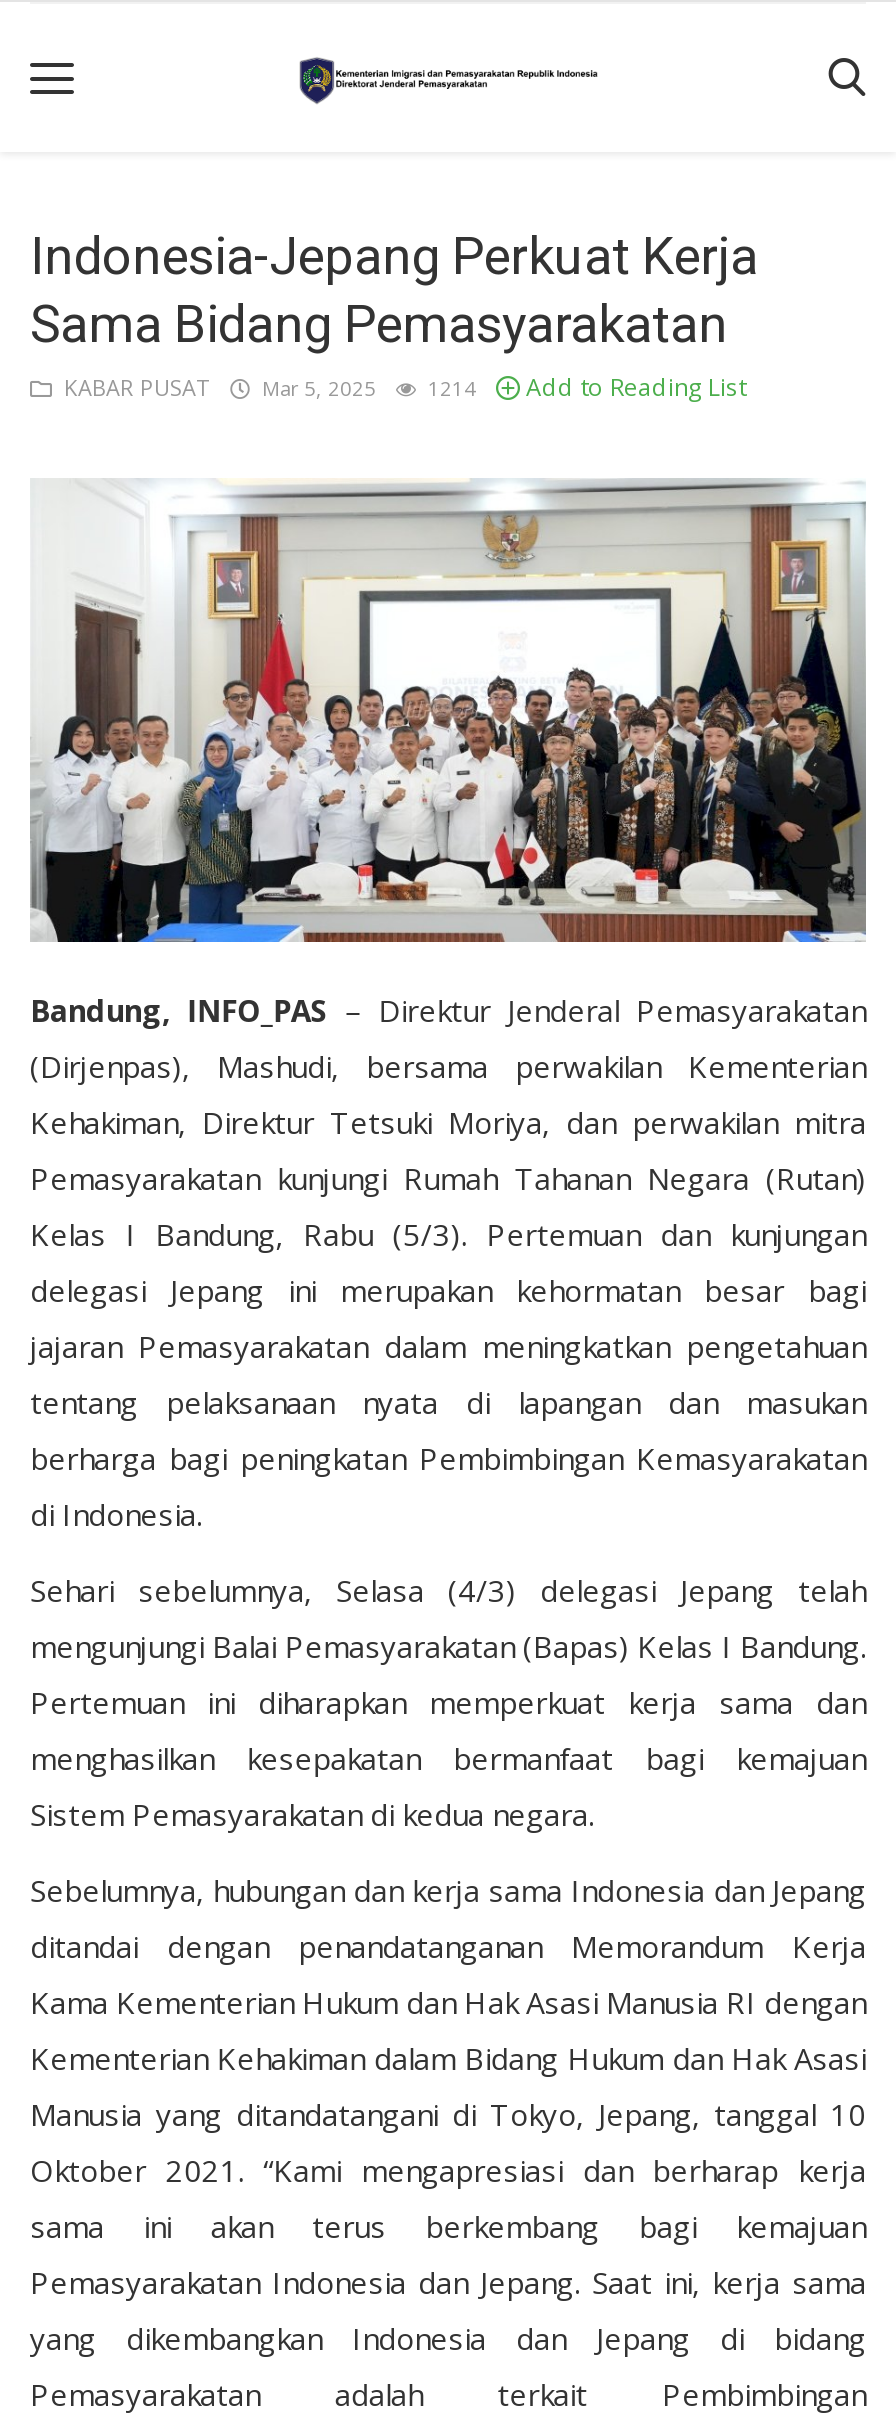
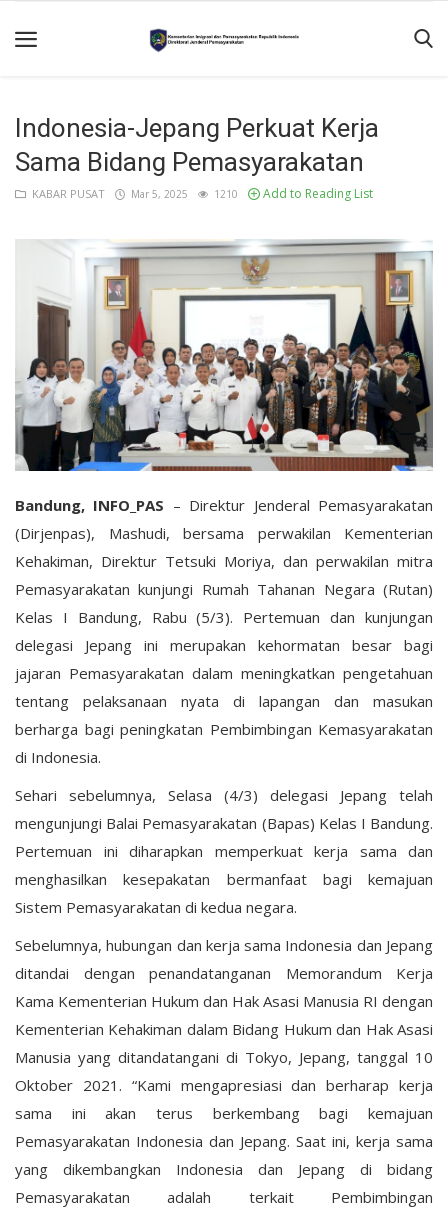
- 1214
+ 1210
